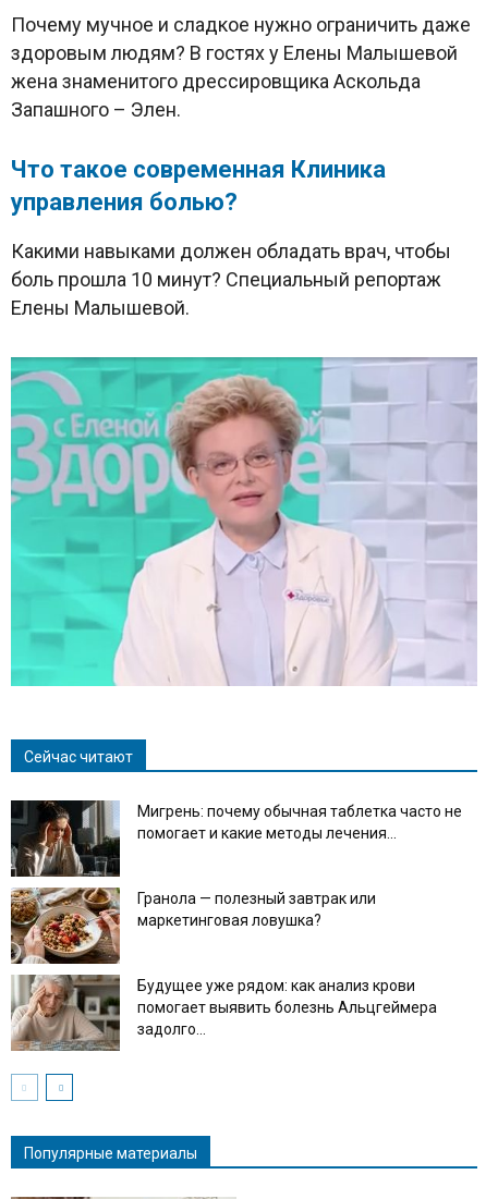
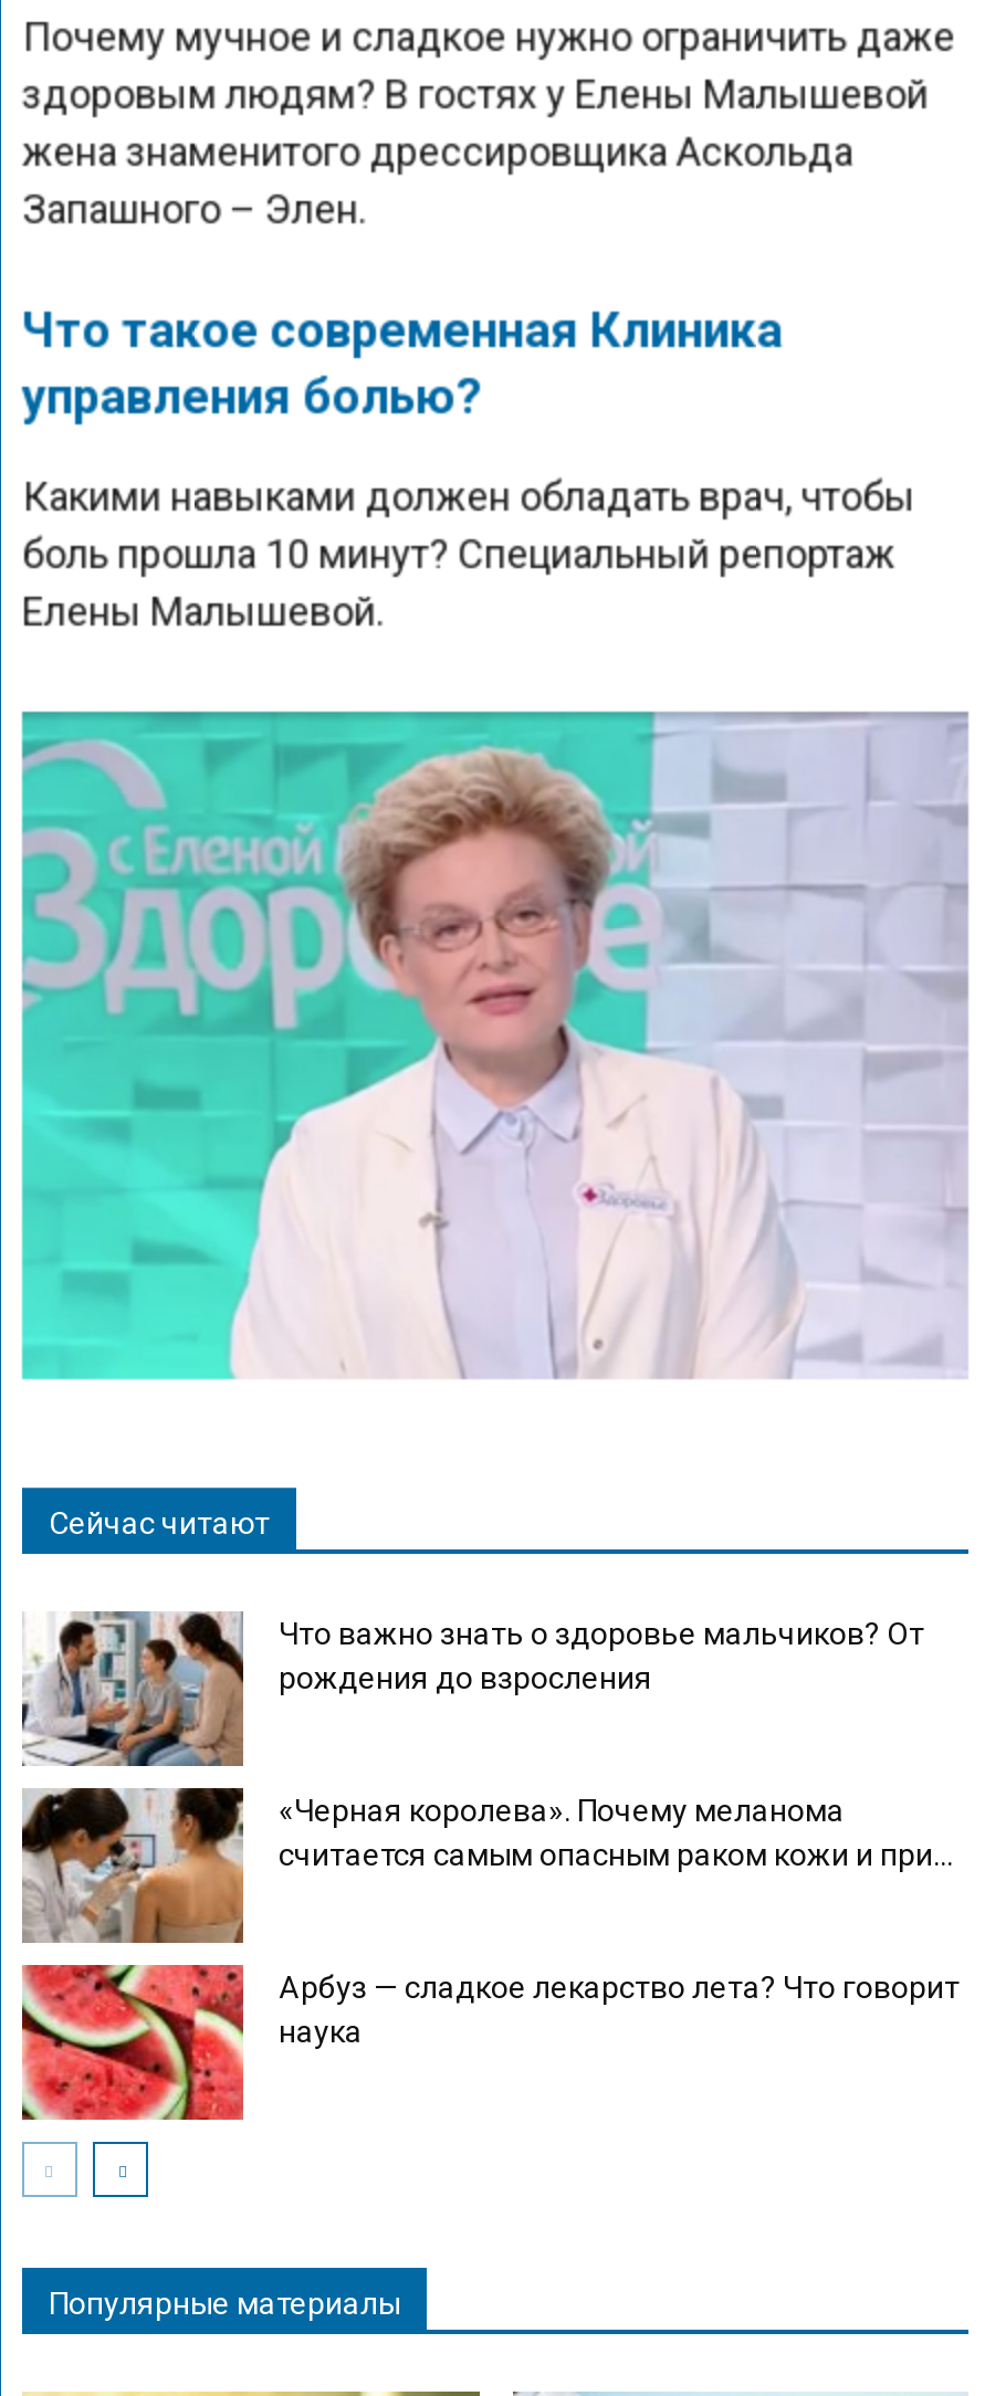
- [image]
- Мигрень: почему обычная таблетка часто не
- помогает и какие методы лечения...
+ [image]
+ Что важно знать о здоровье мальчиков? От
+ рождения до взросления

- [image]
- Гранола — полезный завтрак или
- маркетинговая ловушка?
+ [image]
+ «Черная королева». Почему меланома
+ считается самым опасным раком кожи и при...

- [image]
- Будущее уже рядом: как анализ крови
- помогает выявить болезнь Альцгеймера
- задолго...
+ [image]
+ Арбуз — сладкое лекарство лета? Что говорит
+ наука
